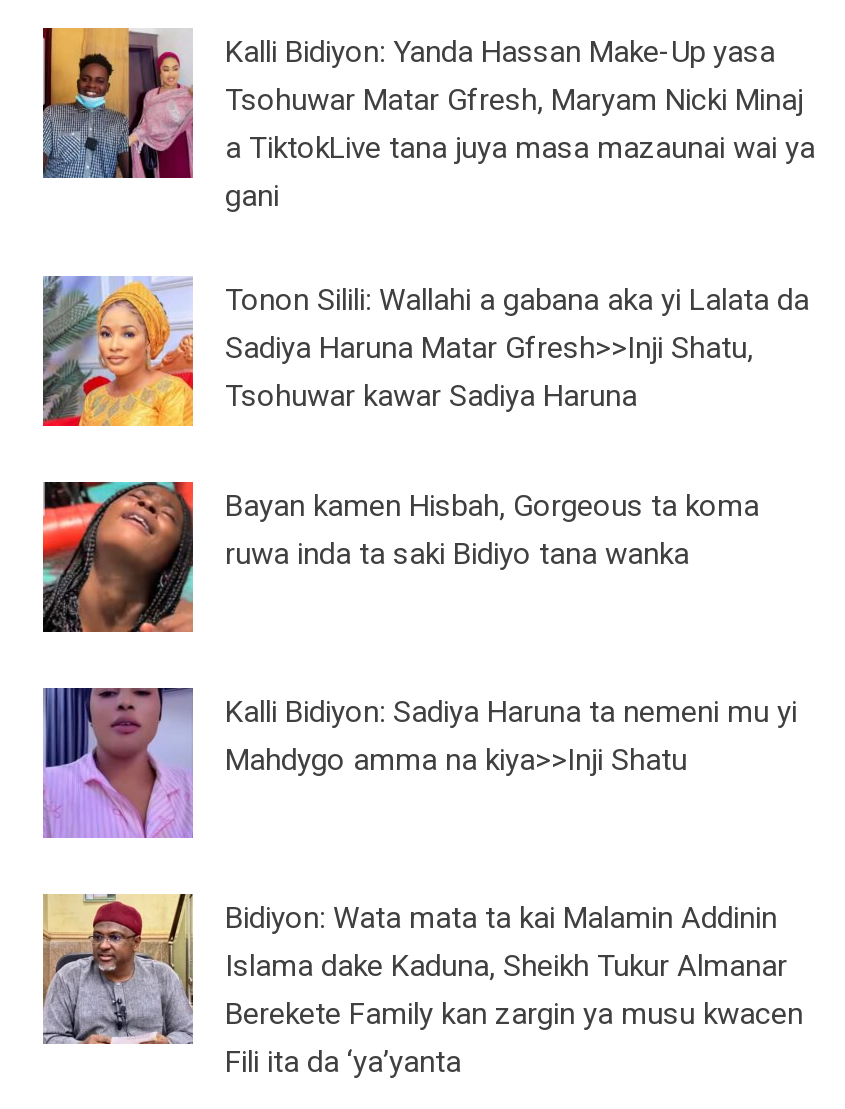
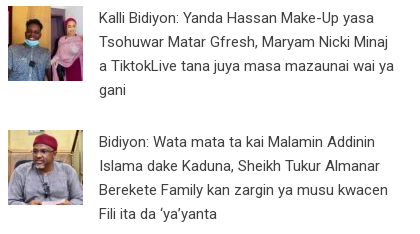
- [image]
- Tonon Silili: Wallahi a gabana aka yi Lalata da
- Sadiya Haruna Matar Gfresh>>Inji Shatu,
- Tsohuwar kawar Sadiya Haruna
- Bayan kamen Hisbah, Gorgeous ta koma
- ruwa inda ta saki Bidiyo tana wanka

- [image]

- [image]
- Kalli Bidiyon: Sadiya Haruna ta nemeni mu yi
- Mahdygo amma na kiya>>Inji Shatu
